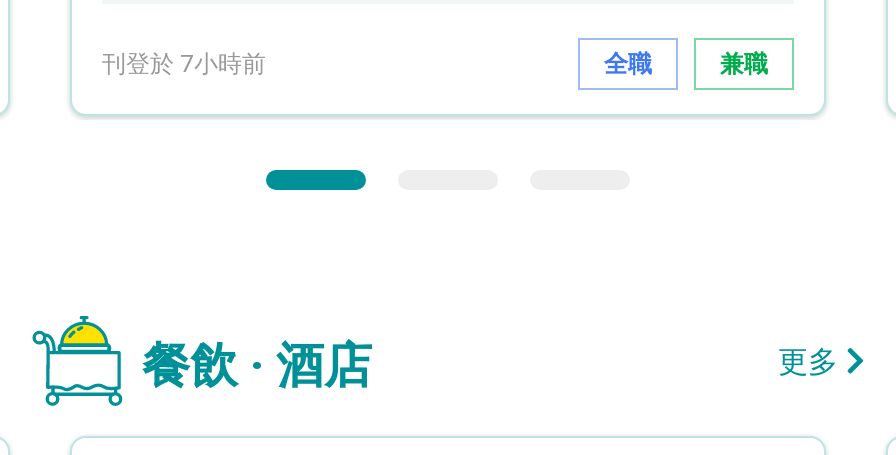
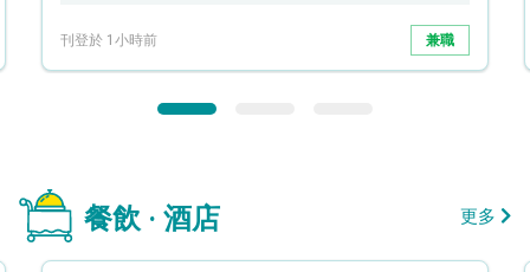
- 刊登於 7小時前
- 全職
+ 刊登於 1小時前
